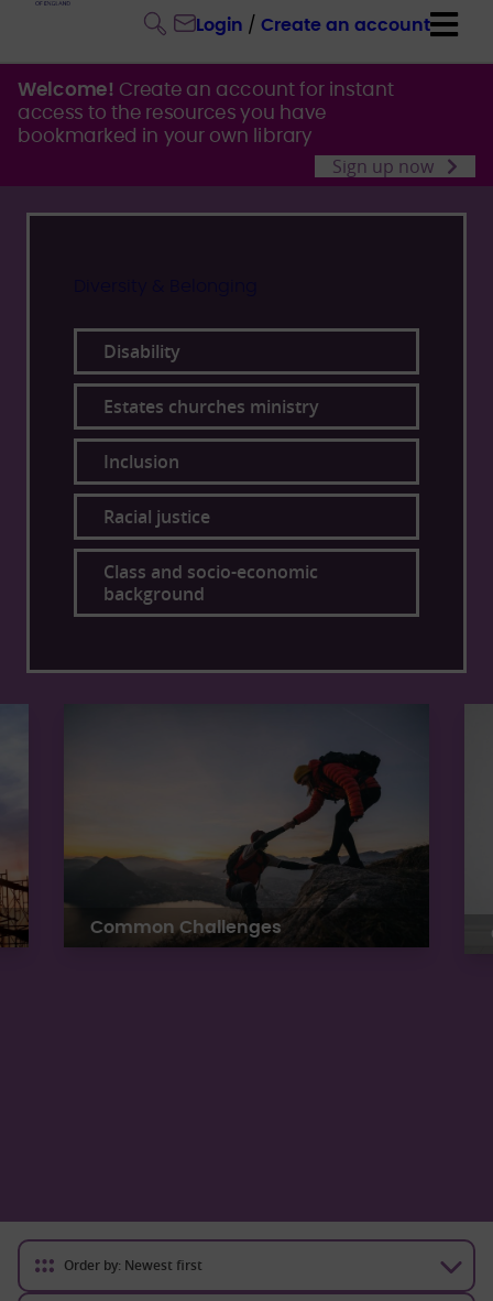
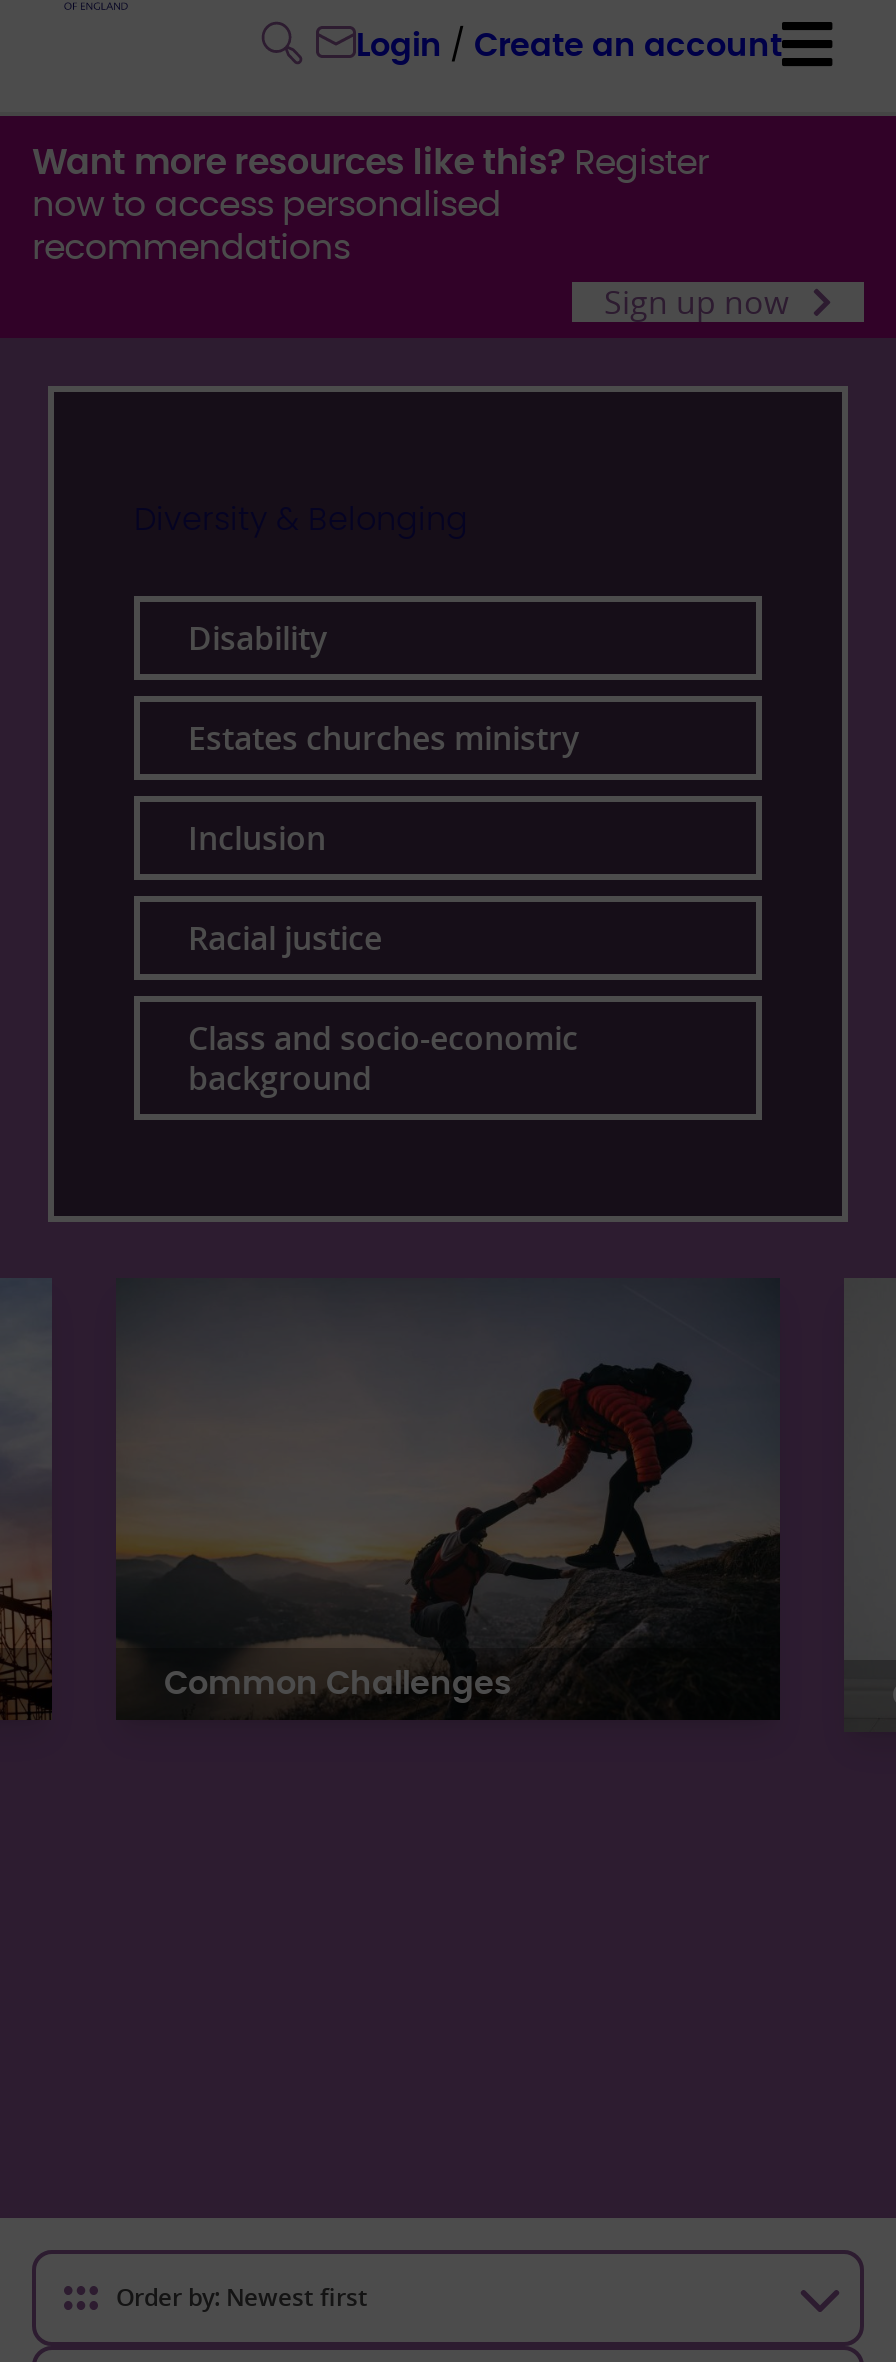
- Welcome! Create an account for instant
- access to the resources you have
- bookmarked in your own library
+ Want more resources like this? Register
+ now to access personalised
+ recommendations
